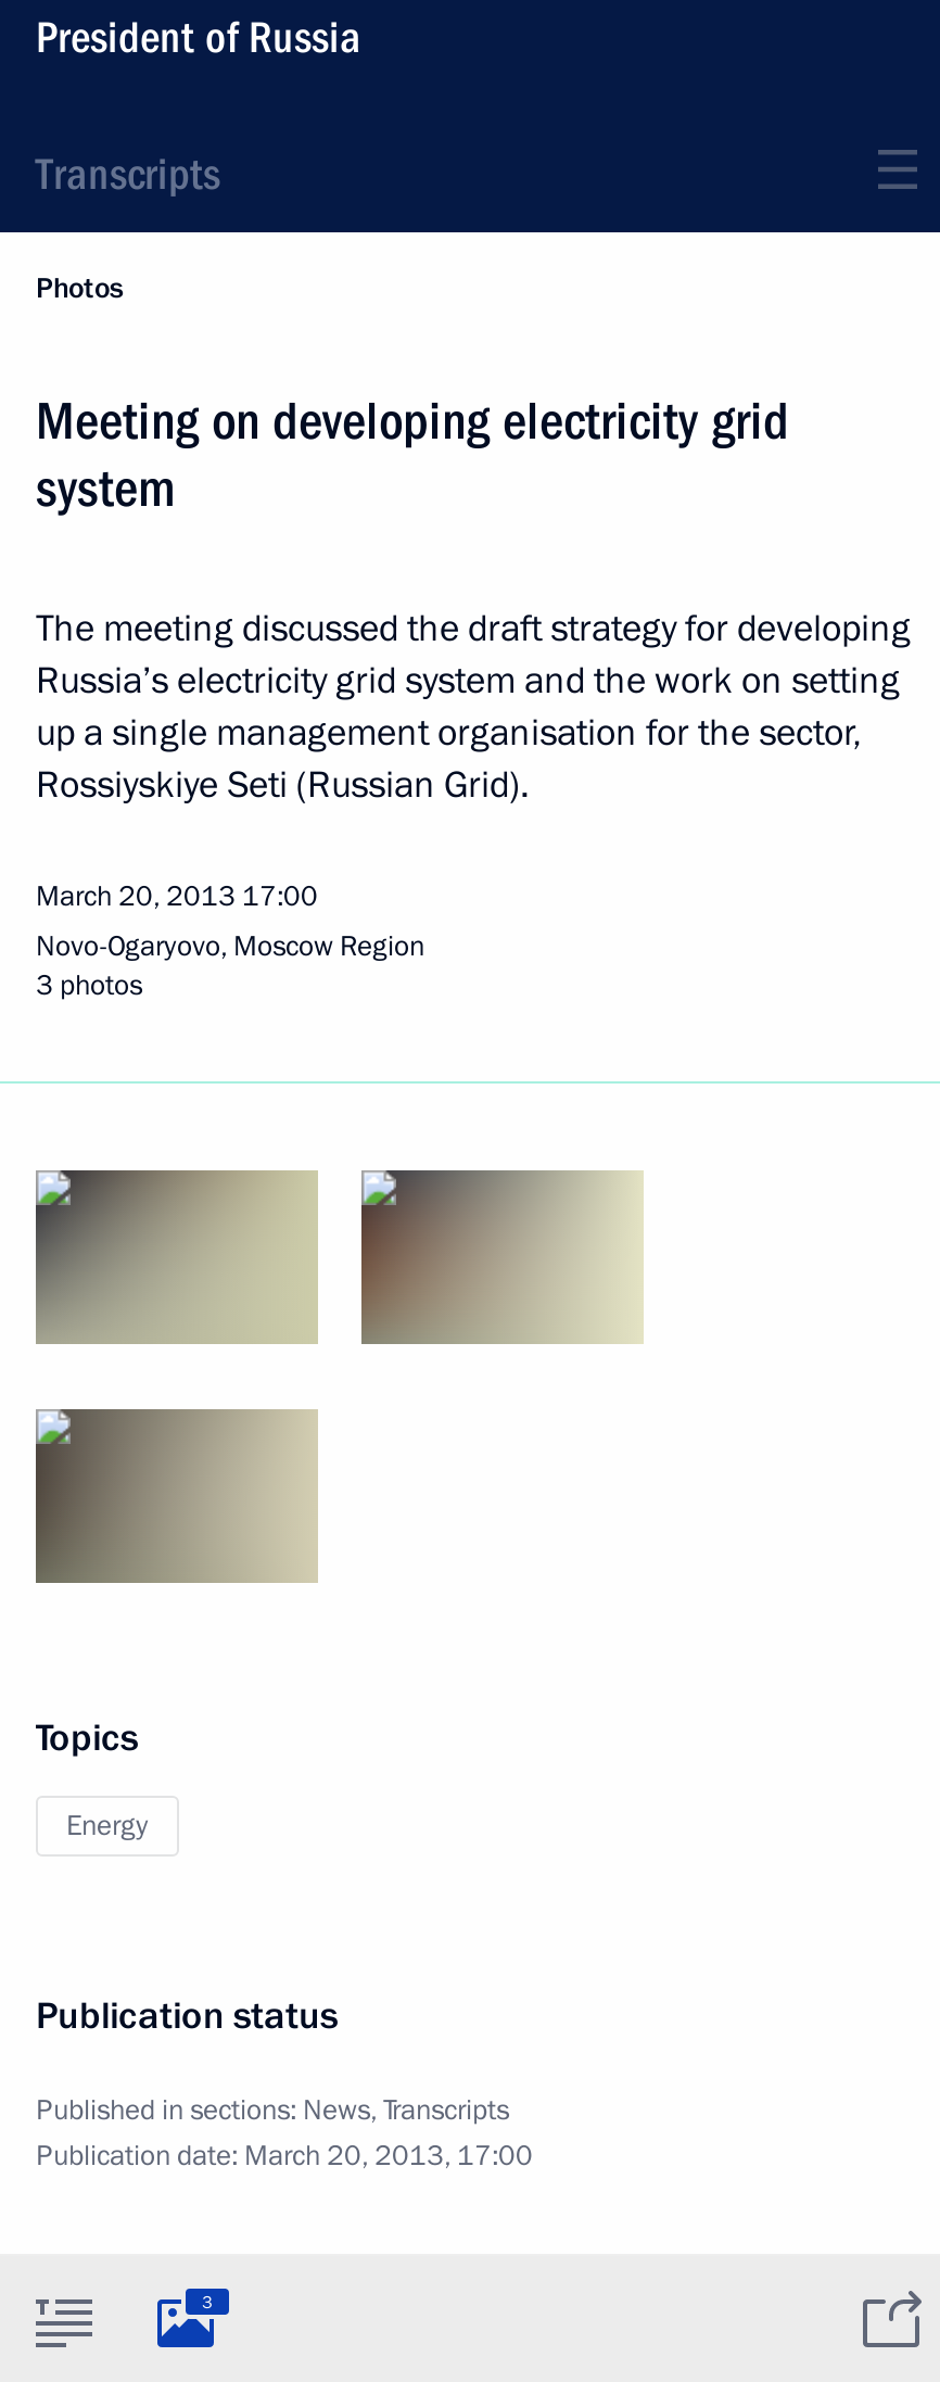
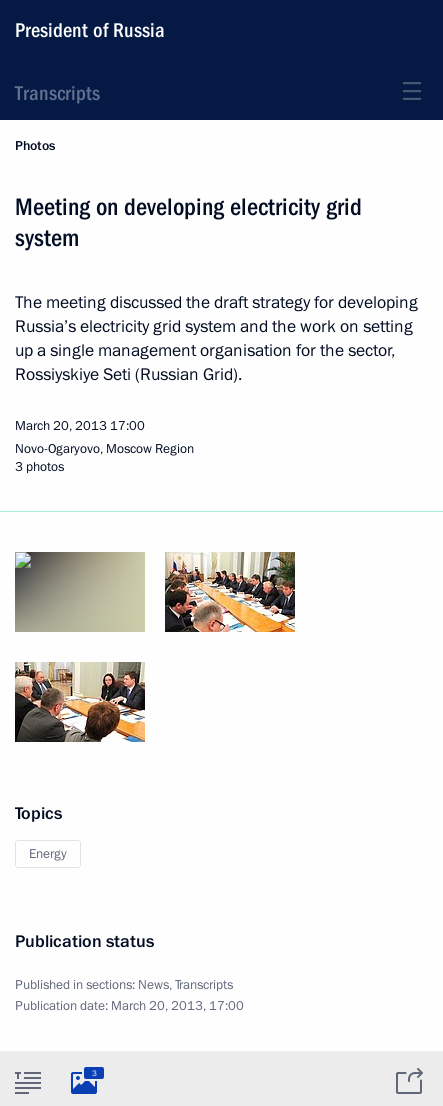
- [image]
+ [image]

- [image]
+ [image]
